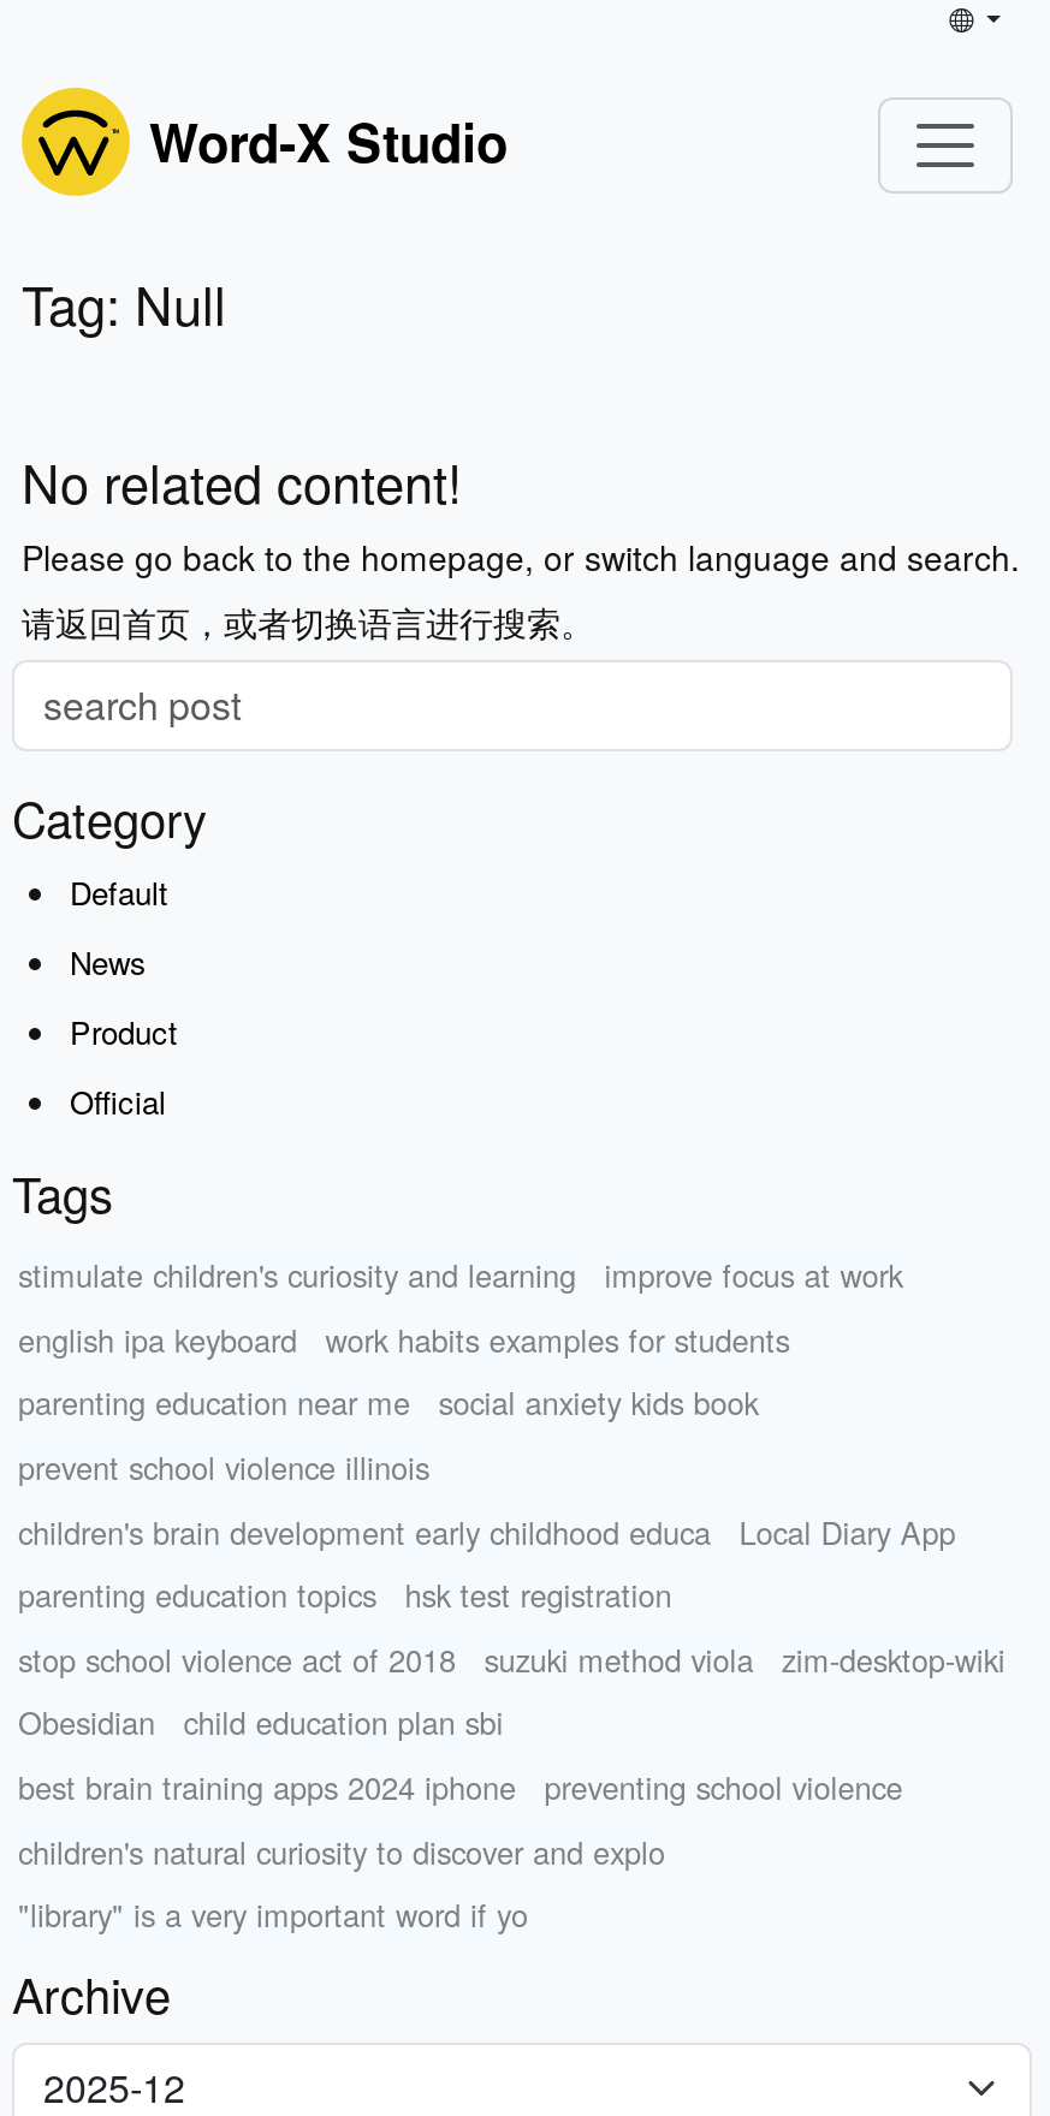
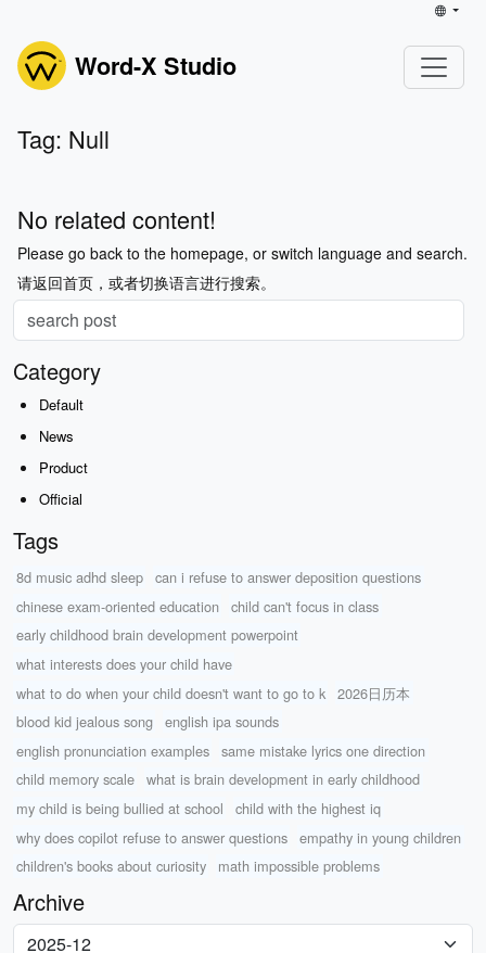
- stimulate children's curiosity and learning
- improve focus at work
- english ipa keyboard
- work habits examples for students
- parenting education near me
- social anxiety kids book
- prevent school violence illinois
- children's brain development early childhood educa
- Local Diary App
- parenting education topics
- hsk test registration
- stop school violence act of 2018
- suzuki method viola
- zim-desktop-wiki
- Obesidian
- child education plan sbi
- best brain training apps 2024 iphone
- preventing school violence
- children's natural curiosity to discover and explo
- "library" is a very important word if yo
+ 8d music adhd sleep
+ can i refuse to answer deposition questions
+ chinese exam-oriented education
+ child can't focus in class
+ early childhood brain development powerpoint
+ what interests does your child have
+ what to do when your child doesn't want to go to k
+ 2026日历本
+ blood kid jealous song
+ english ipa sounds
+ english pronunciation examples
+ same mistake lyrics one direction
+ child memory scale
+ what is brain development in early childhood
+ my child is being bullied at school
+ child with the highest iq
+ why does copilot refuse to answer questions
+ empathy in young children
+ children's books about curiosity
+ math impossible problems
